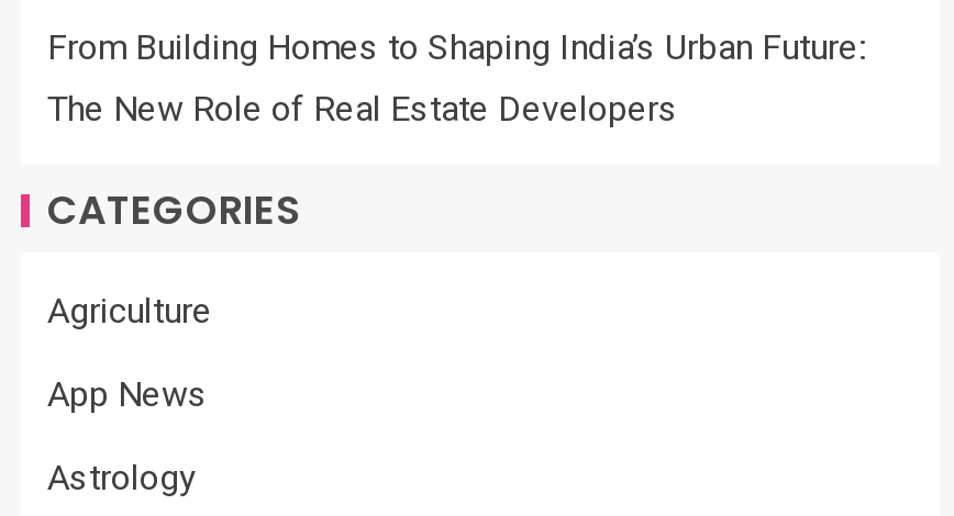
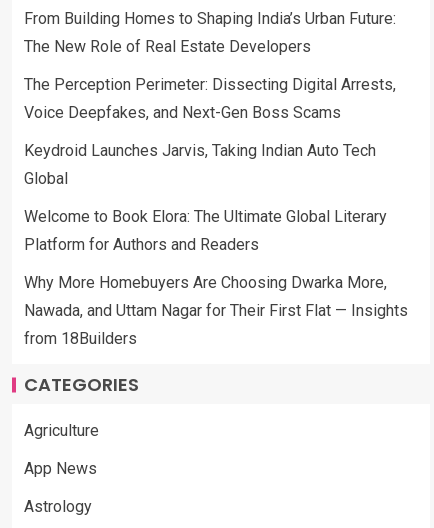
+ The Perception Perimeter: Dissecting Digital Arrests,
+ Voice Deepfakes, and Next-Gen Boss Scams
+ Keydroid Launches Jarvis, Taking Indian Auto Tech
+ Global
+ Welcome to Book Elora: The Ultimate Global Literary
+ Platform for Authors and Readers
+ Why More Homebuyers Are Choosing Dwarka More,
+ Nawada, and Uttam Nagar for Their First Flat — Insights
+ from 18Builders
